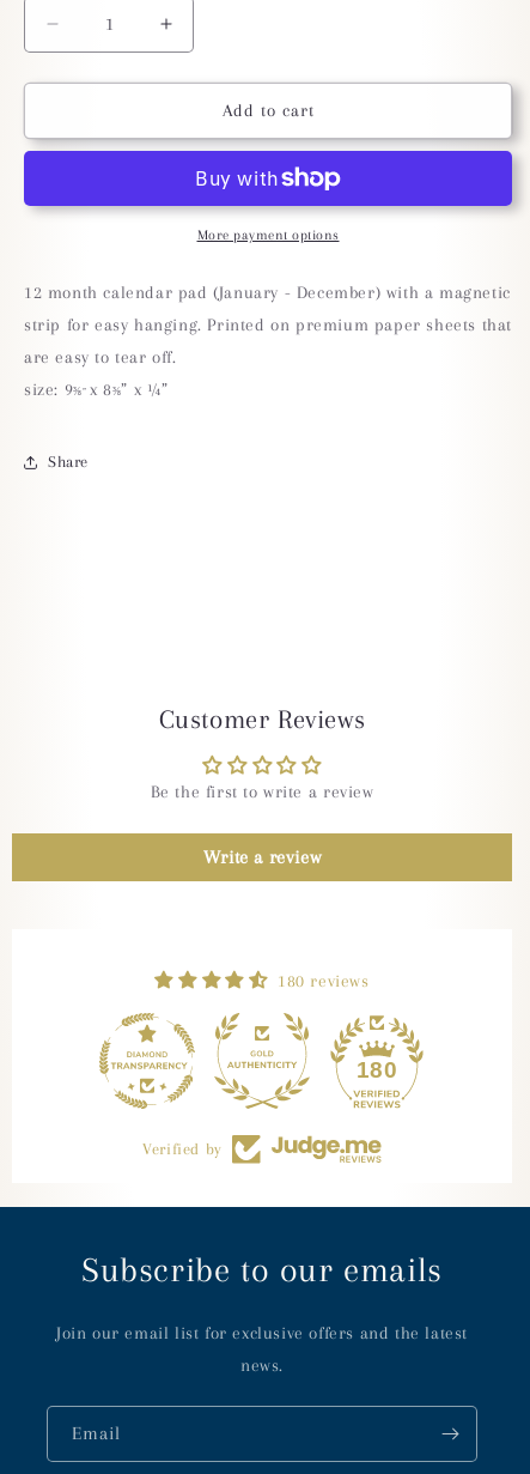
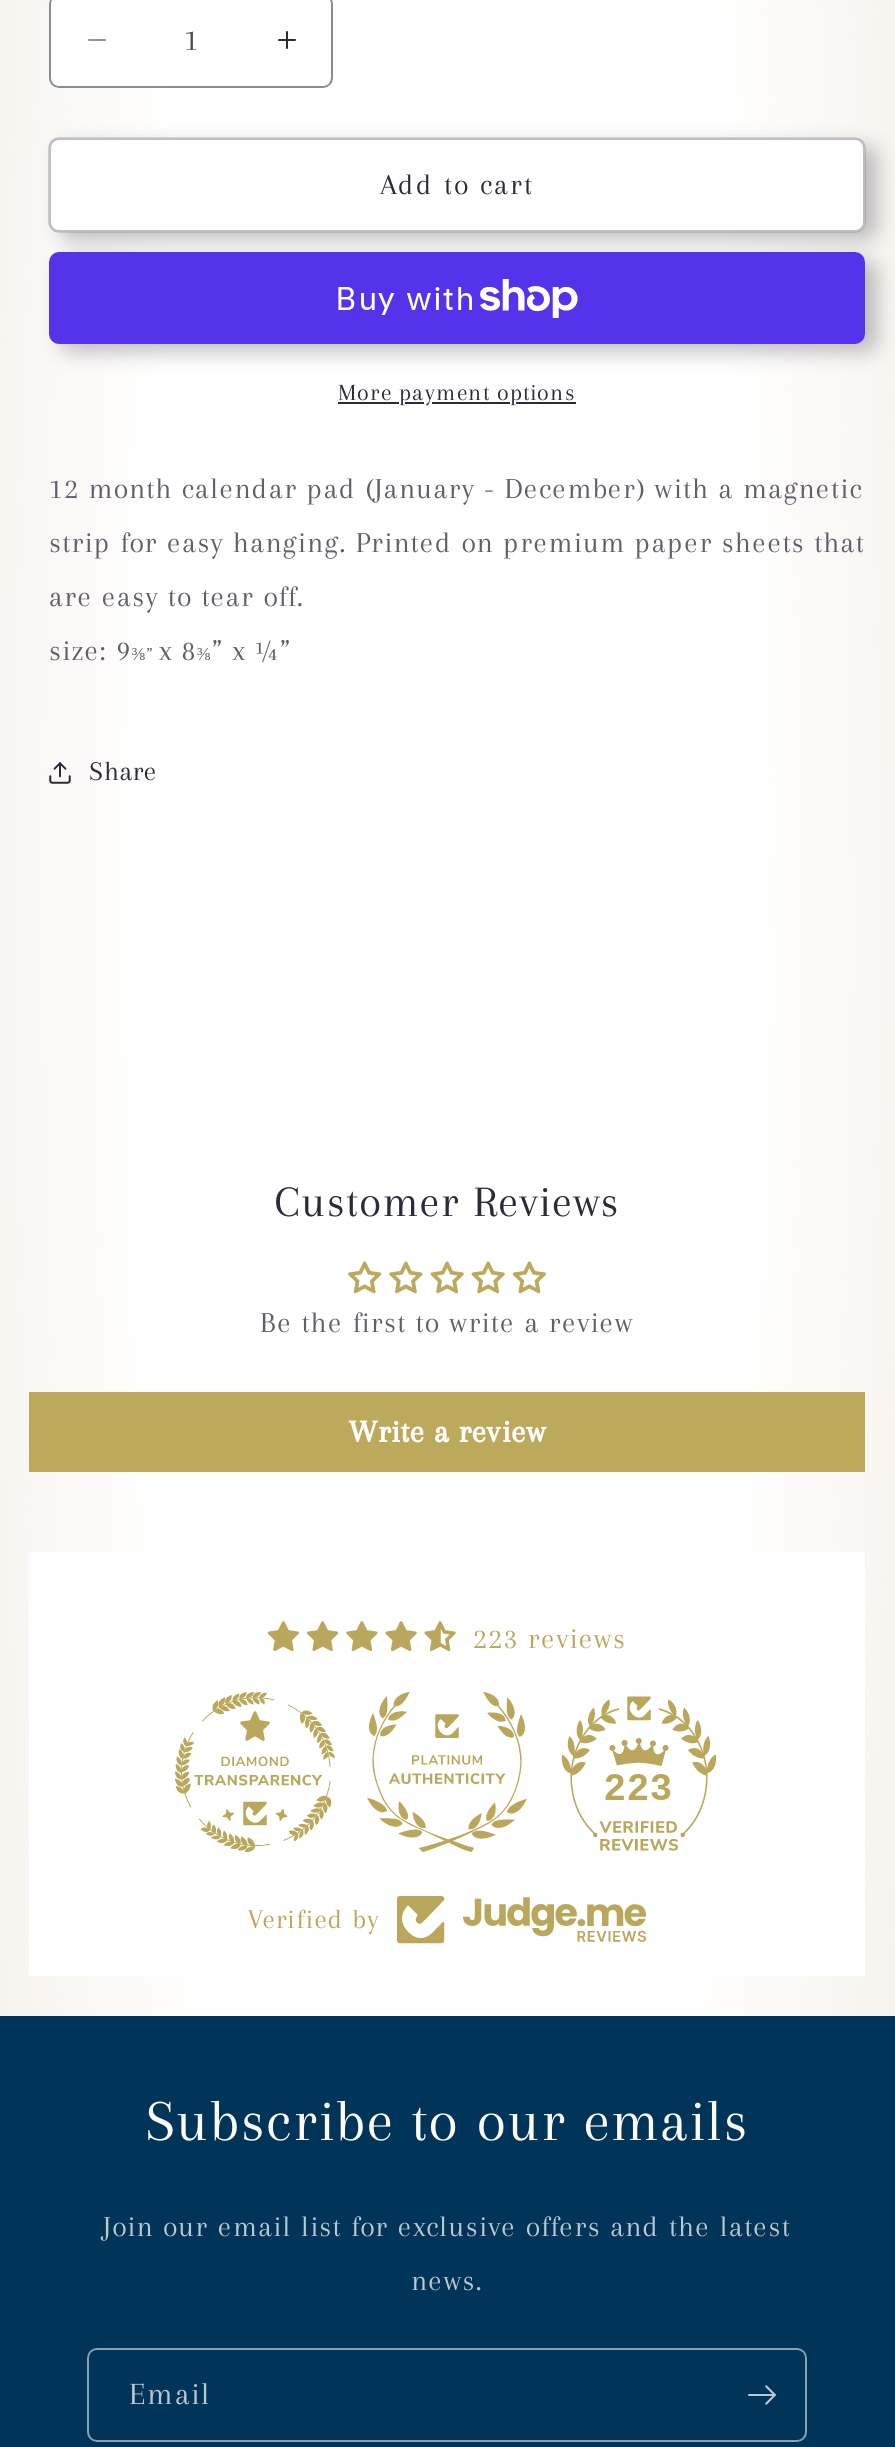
- 180 reviews
+ 223 reviews

- 180
+ 223
